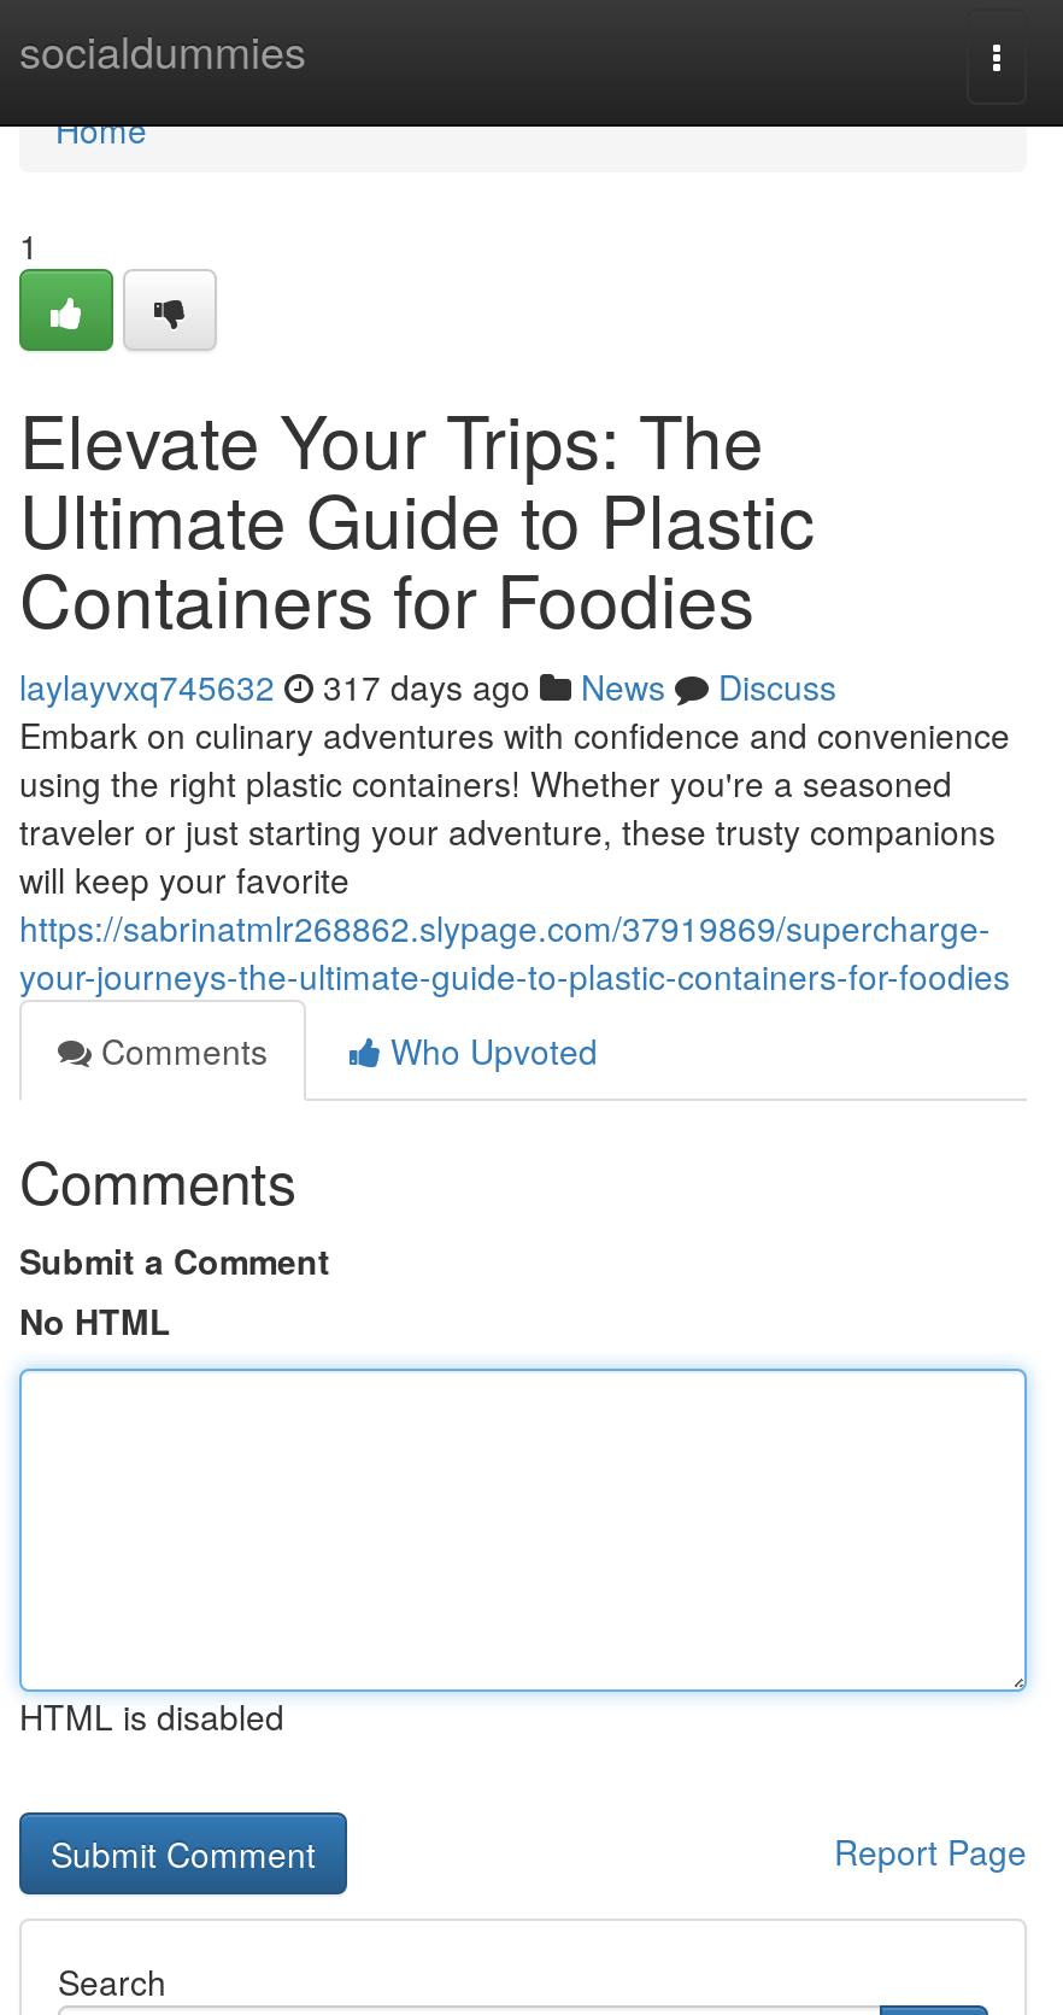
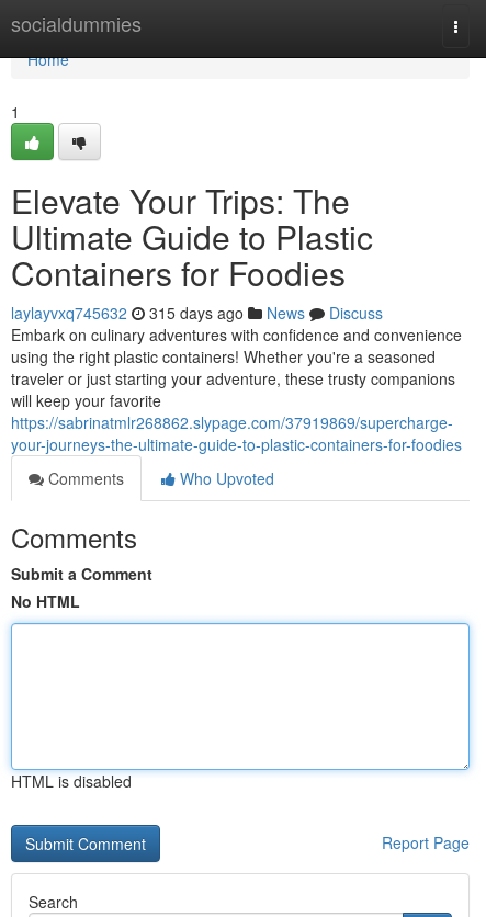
- laylayvxq745632 317 days ago News Discuss
+ laylayvxq745632 315 days ago News Discuss
